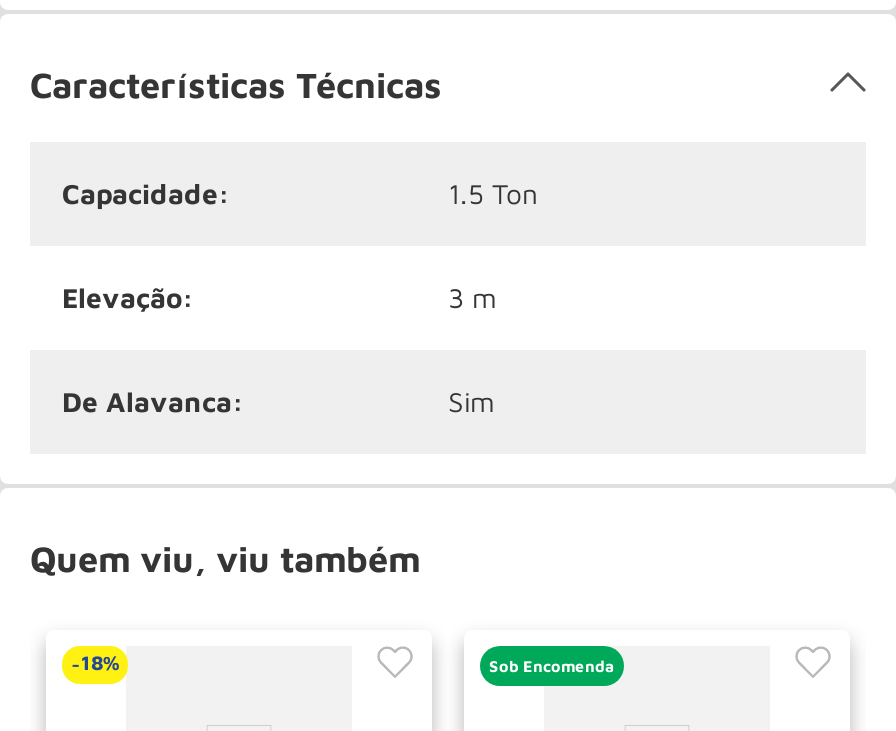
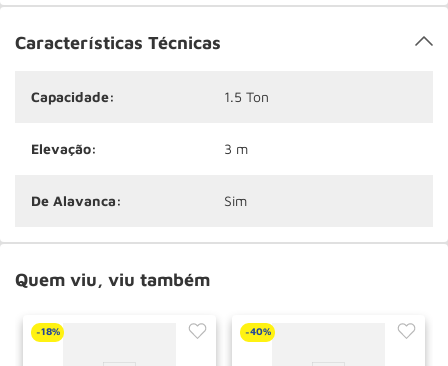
- Sob Encomenda
+ -40%
